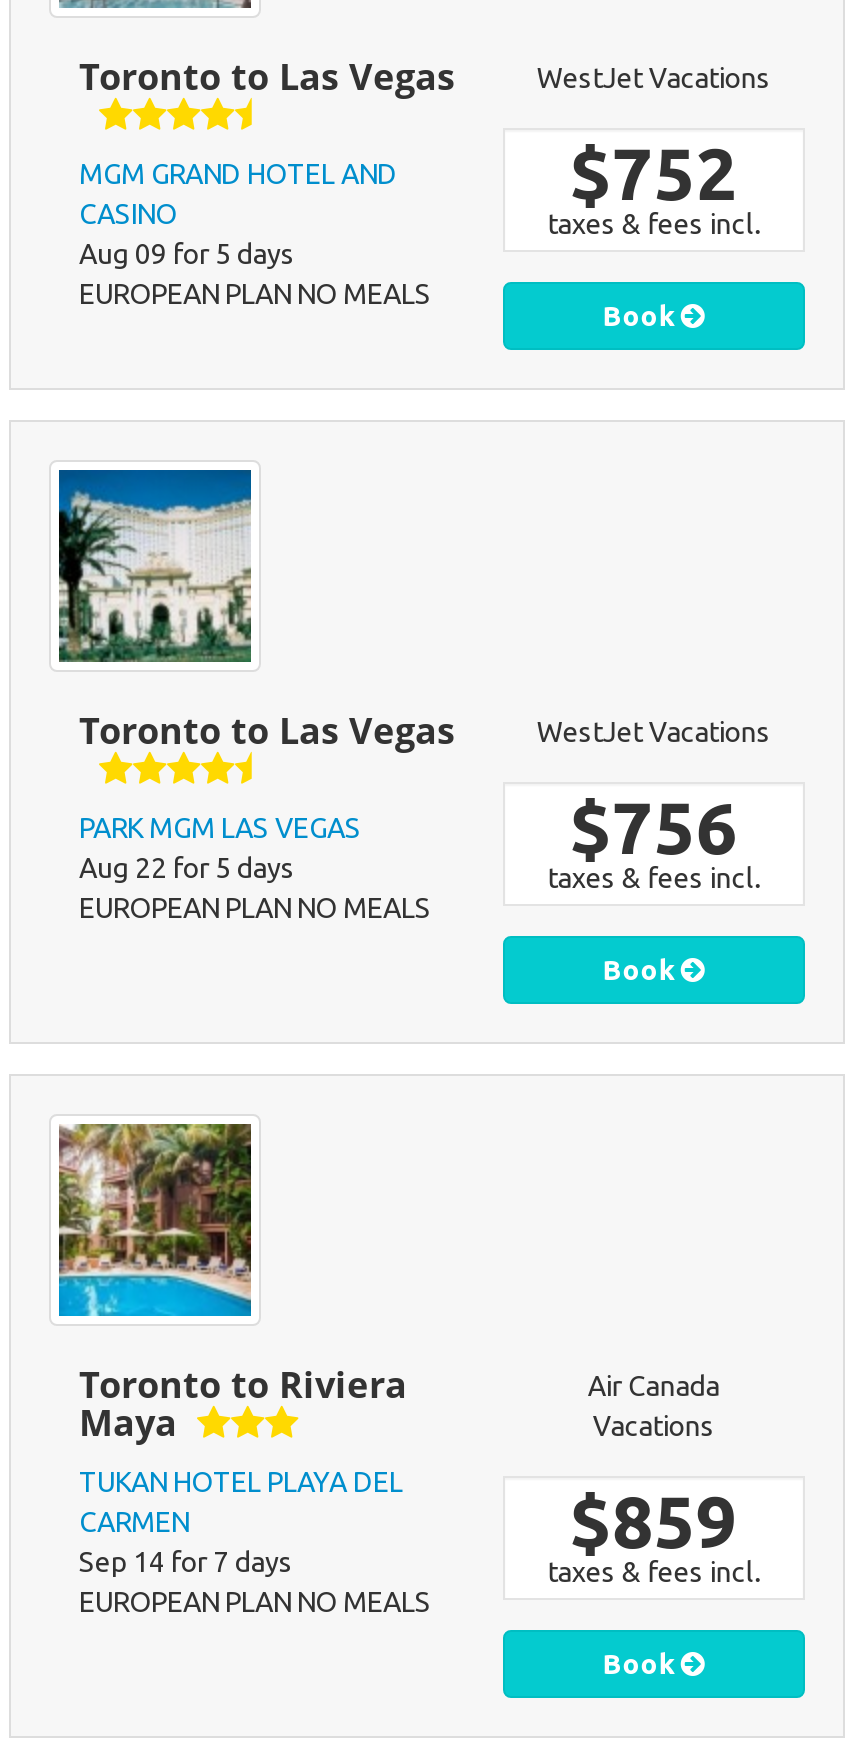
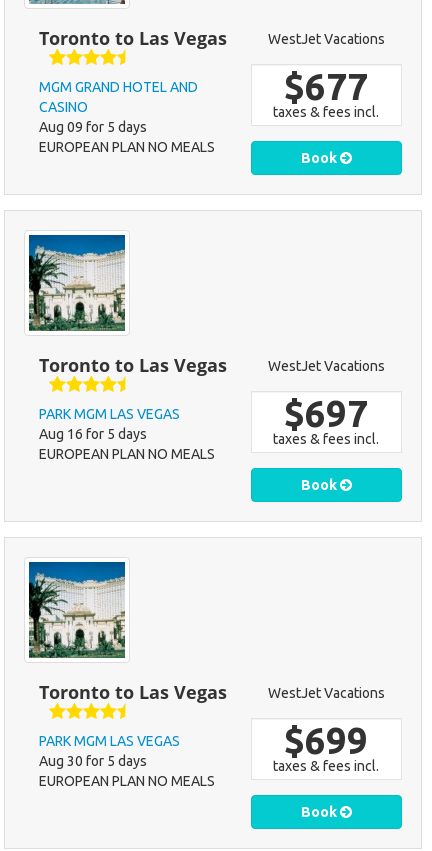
- $752
+ $677

- $756
+ $697

- Aug 22 for 5 days
+ Aug 16 for 5 days

- [image]
- Toronto to Riviera
- Maya
- TUKAN HOTEL PLAYA DEL
- CARMEN
- Sep 14 for 7 days
+ [image]
+ Toronto to Las Vegas
+ PARK MGM LAS VEGAS
+ Aug 30 for 5 days

- Air Canada
- Vacations
+ WestJet Vacations

- $859
+ $699
